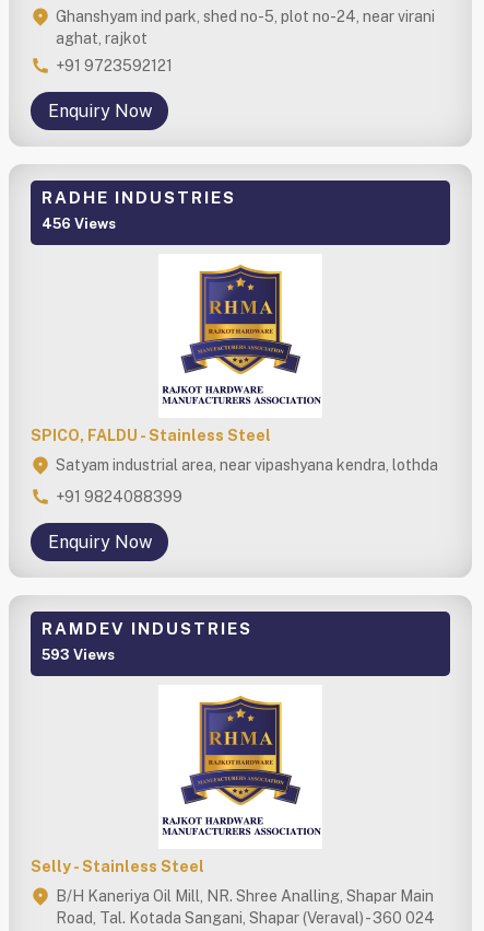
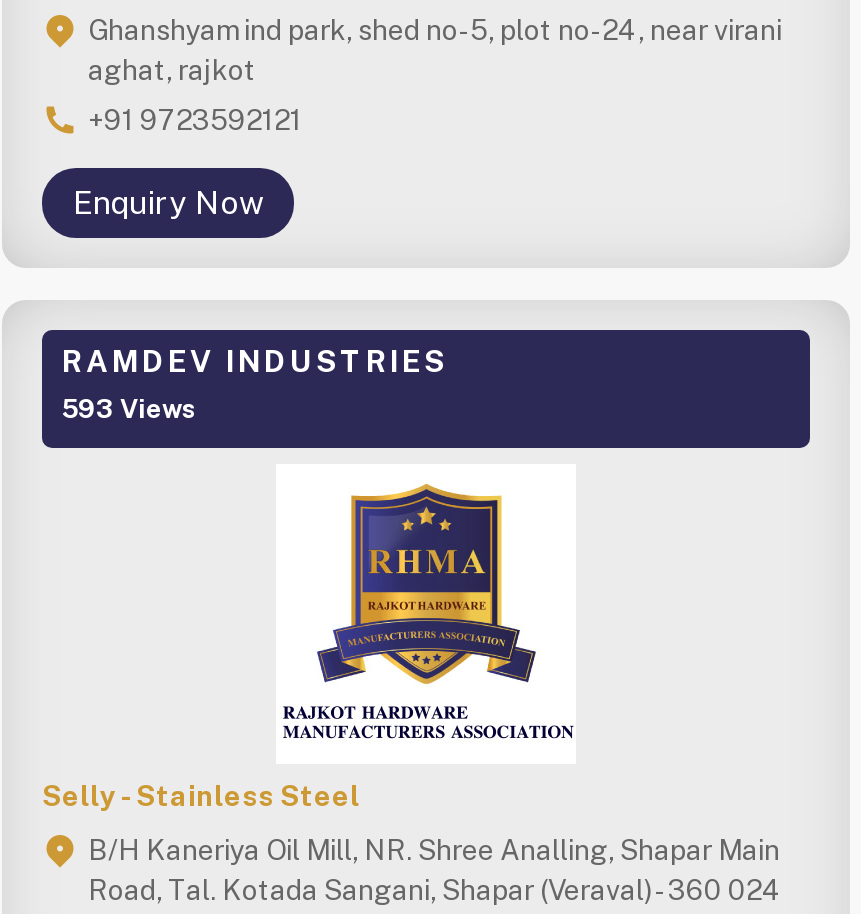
- RADHE INDUSTRIES
- 456 Views

- SPICO, FALDU - Stainless Steel
- Satyam industrial area, near vipashyana kendra, lothda
- +91 9824088399
- Enquiry Now
